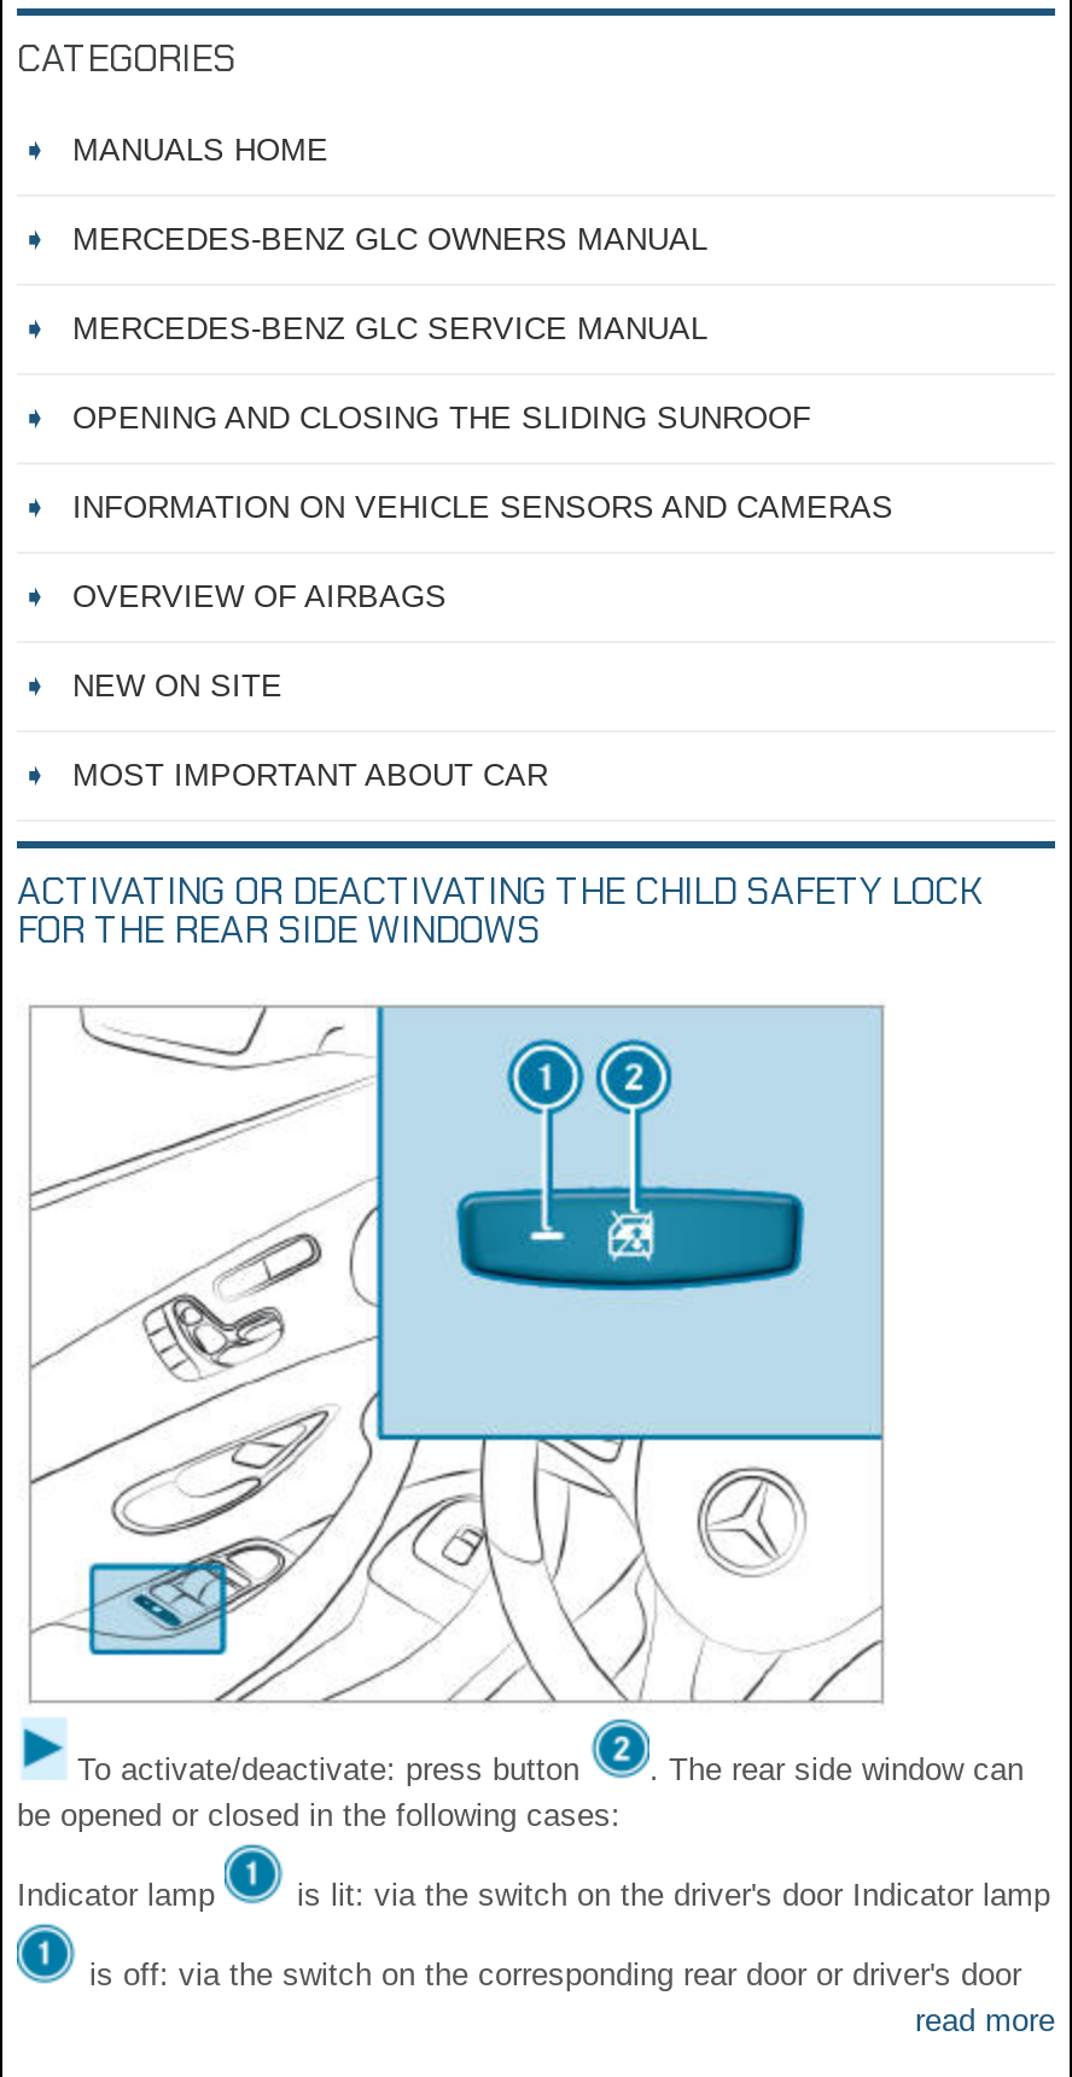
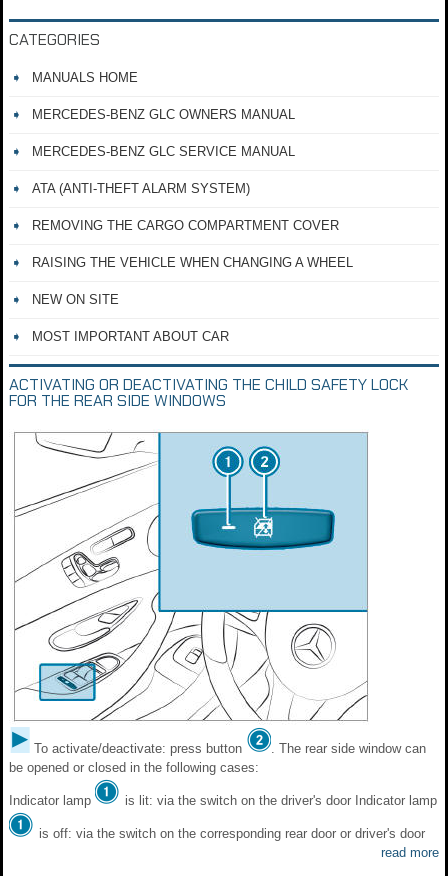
- OPENING AND CLOSING THE SLIDING SUNROOF
+ ATA (ANTI-THEFT ALARM SYSTEM)

- INFORMATION ON VEHICLE SENSORS AND CAMERAS
+ REMOVING THE CARGO COMPARTMENT COVER

- OVERVIEW OF AIRBAGS
+ RAISING THE VEHICLE WHEN CHANGING A WHEEL
